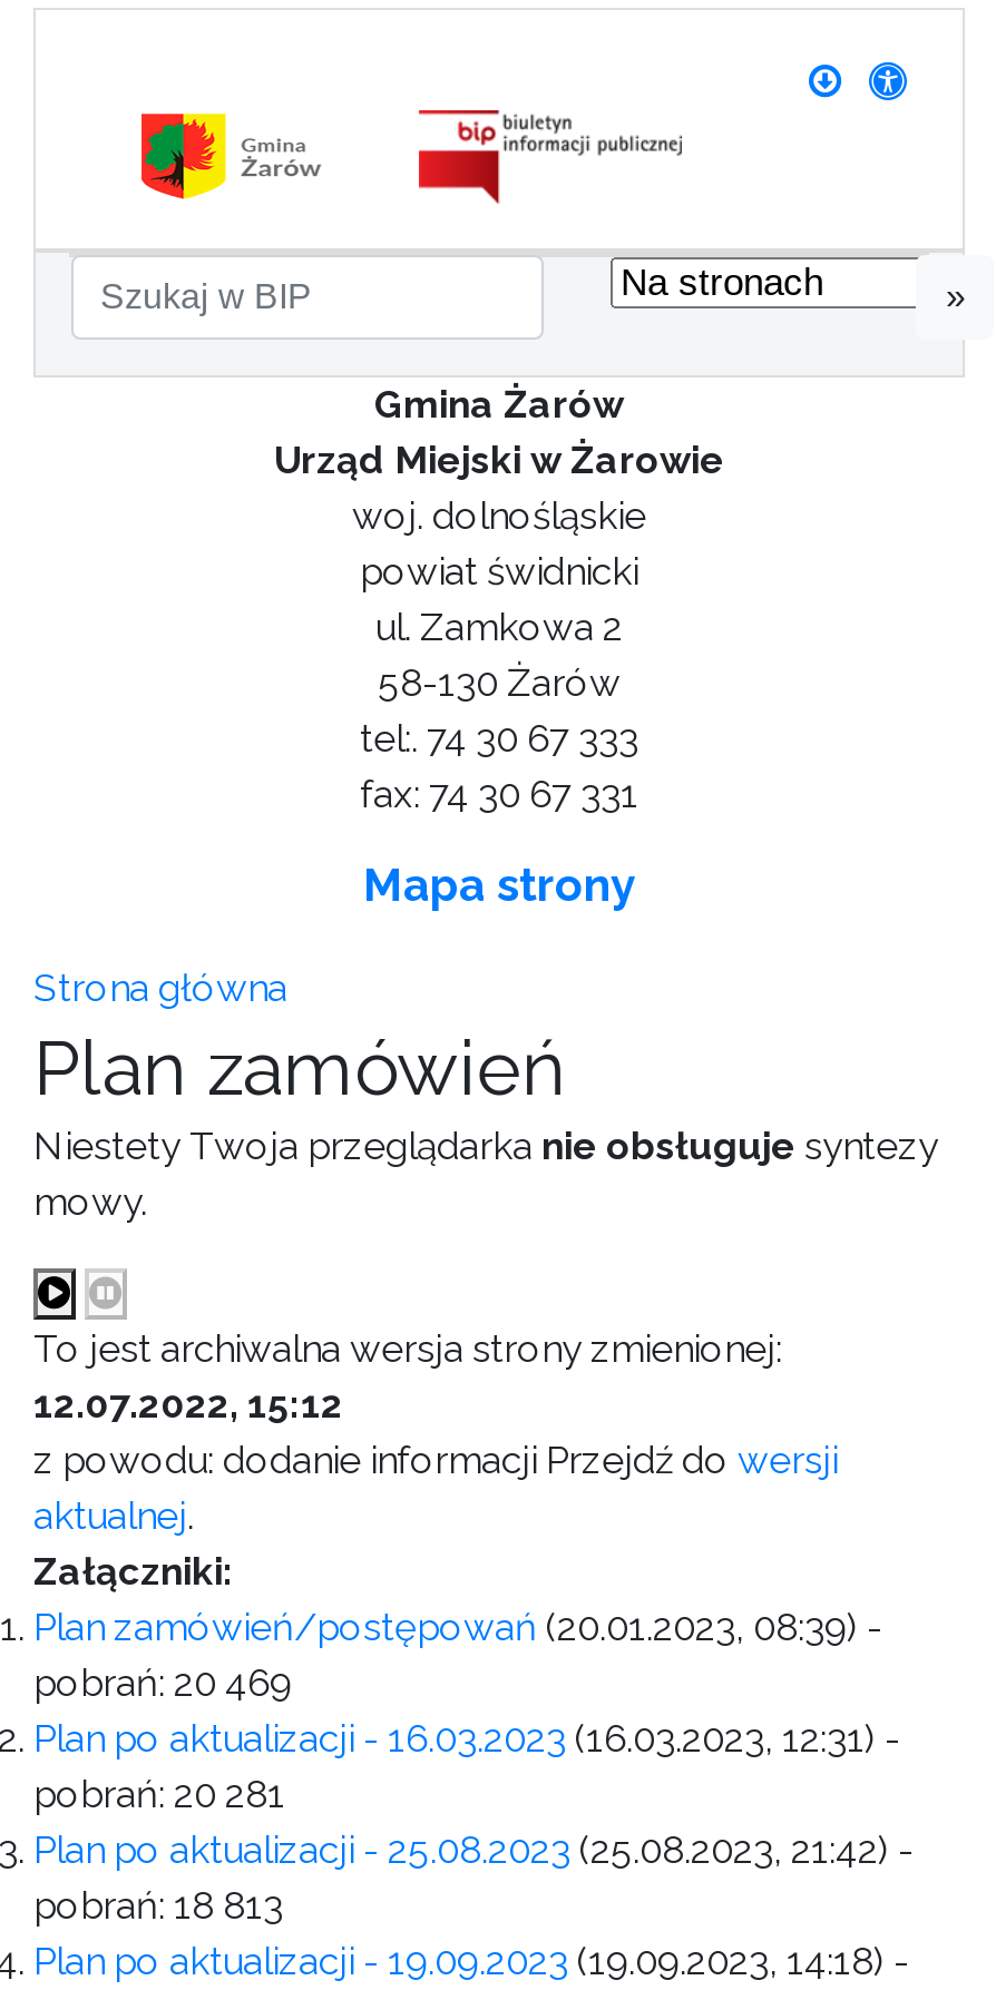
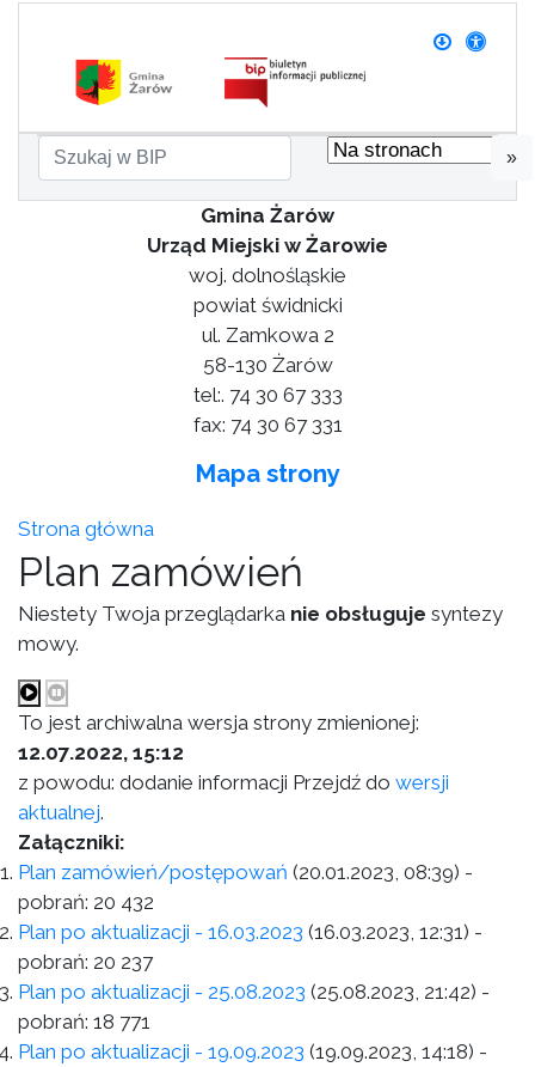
- pobrań: 20 469
+ pobrań: 20 432

- pobrań: 20 281
+ pobrań: 20 237

- pobrań: 18 813
+ pobrań: 18 771
